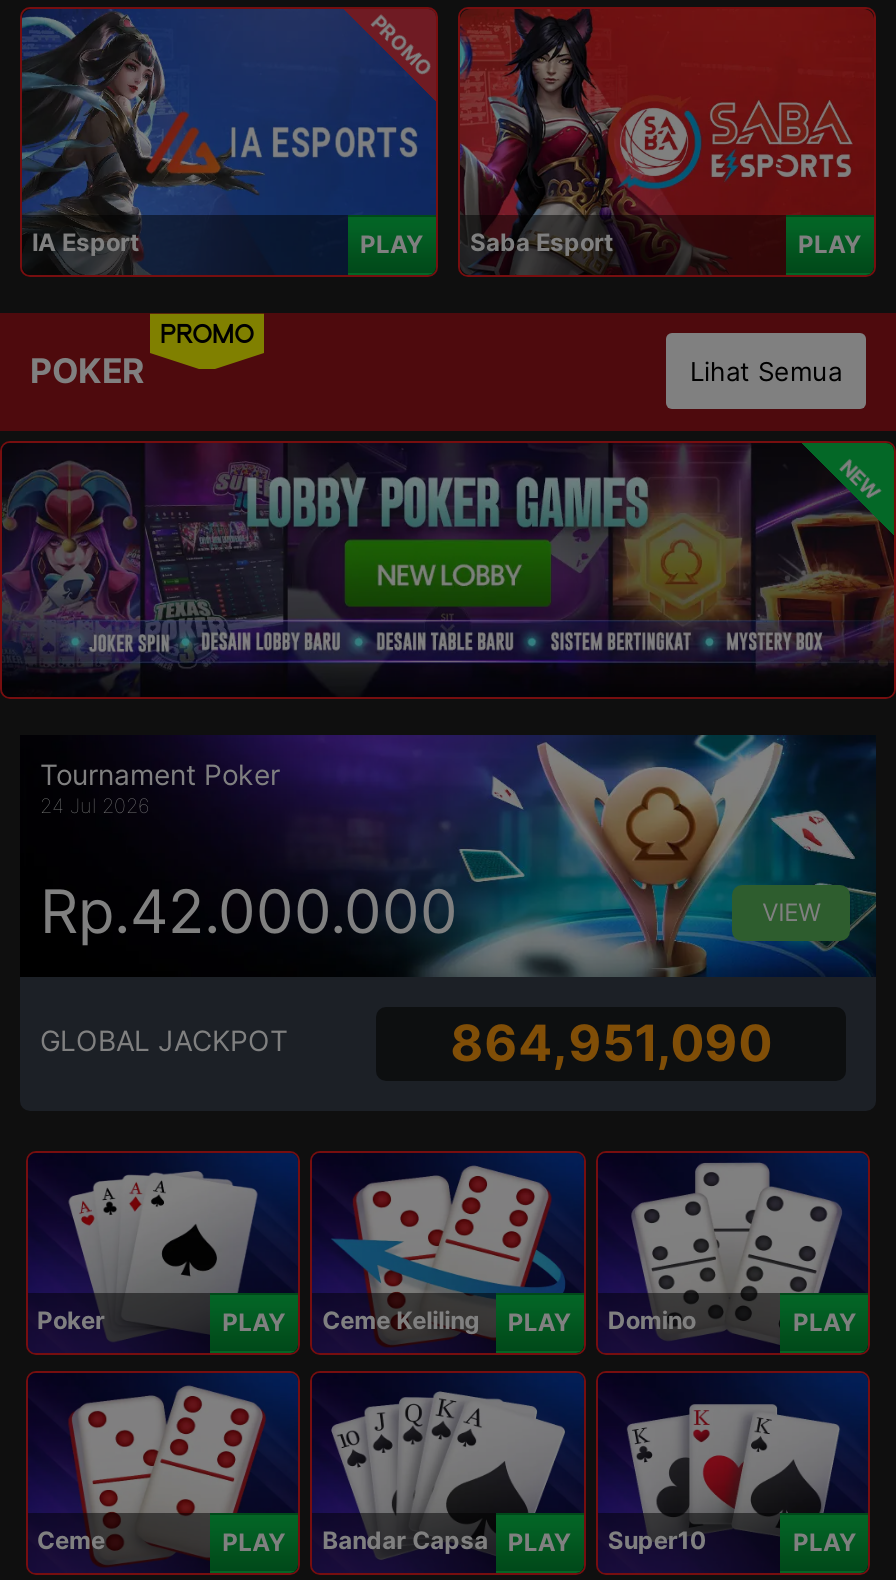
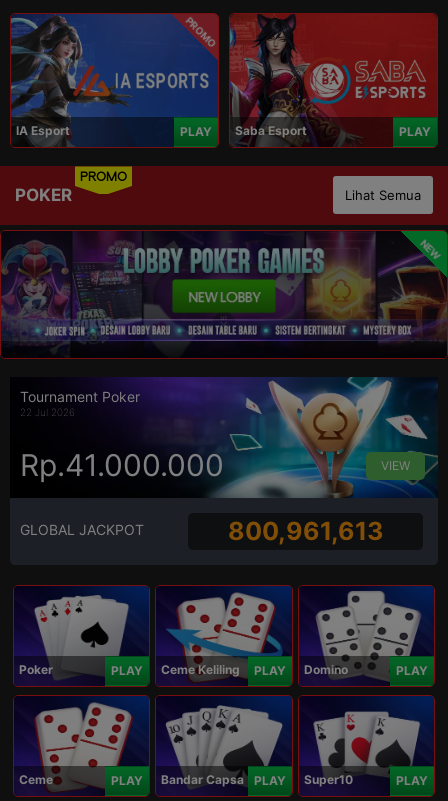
- 24 Jul 2026
+ 22 Jul 2026

- Rp.42.000.000
+ Rp.41.000.000

- 864,951,090
+ 800,961,613
